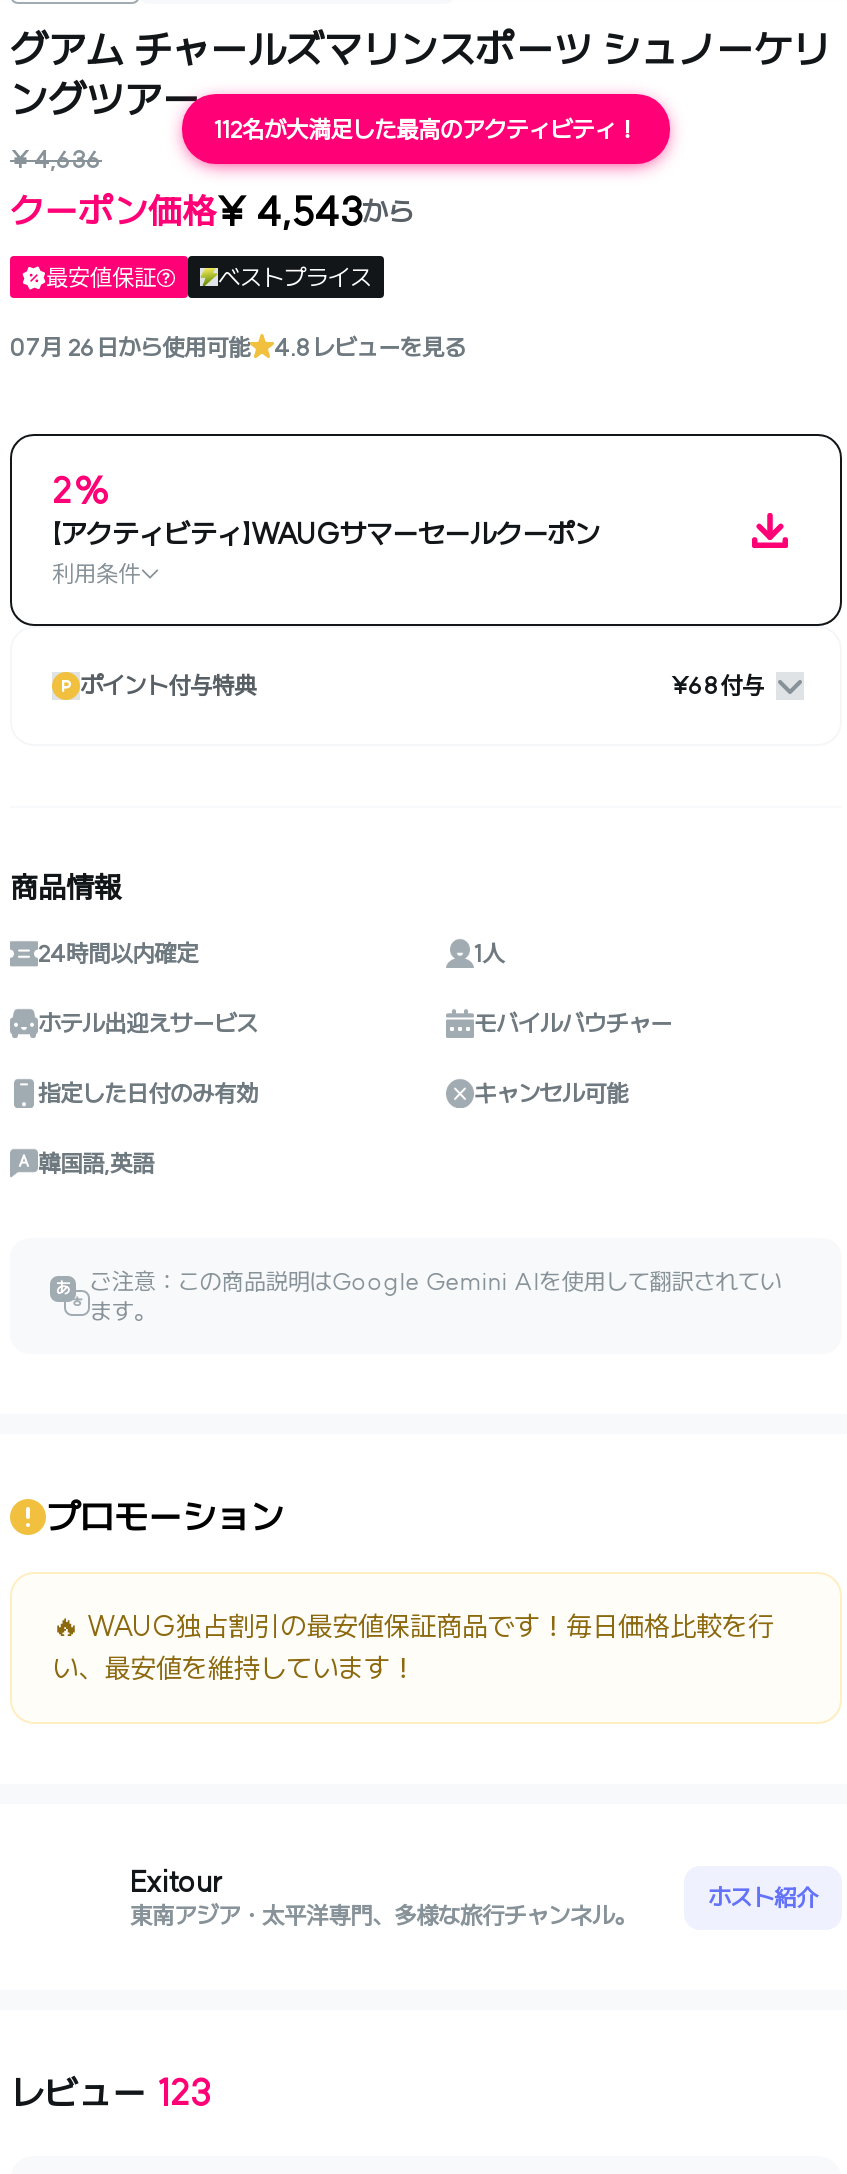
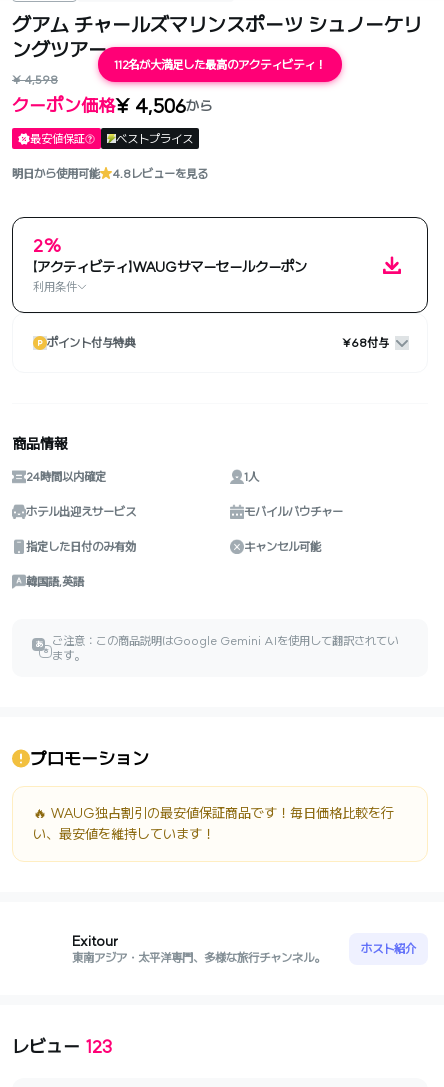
- ¥ 4,636
+ ¥ 4,598

- クーポン価格¥ 4,543から
+ クーポン価格¥ 4,506から

- 07月 26日から使用可能
+ 明日から使用可能
